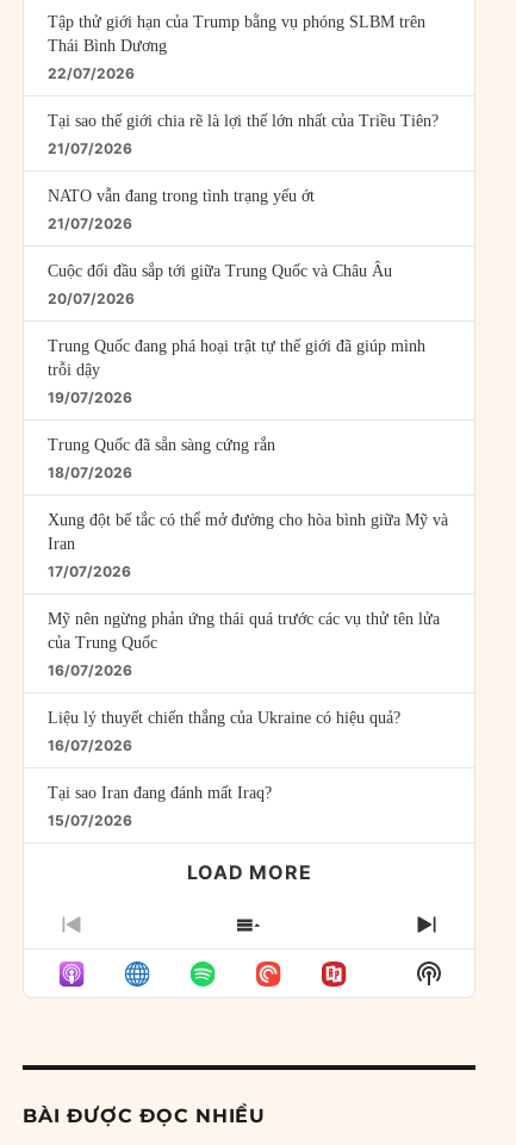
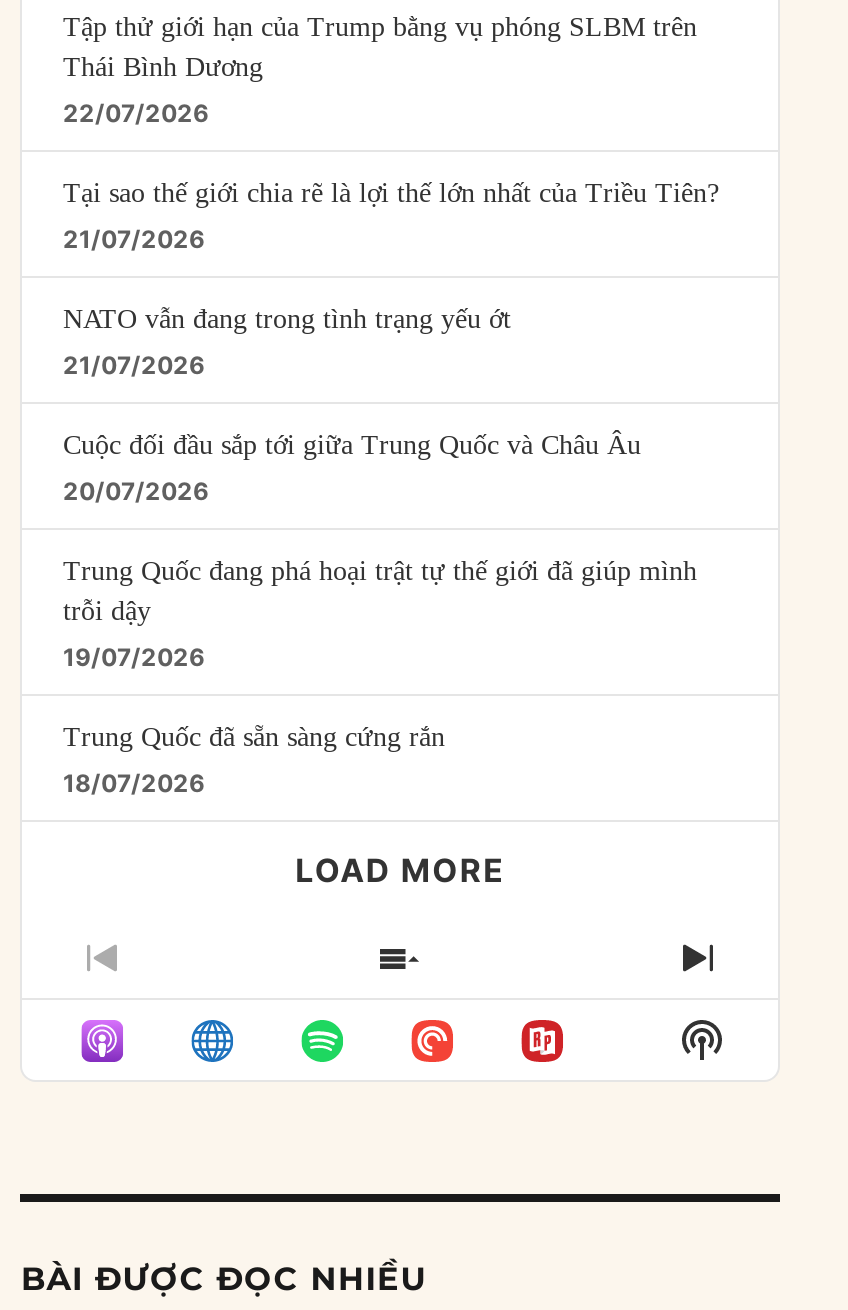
- Xung đột bế tắc có thể mở đường cho hòa bình giữa Mỹ và
- Iran
- 17/07/2026
- Mỹ nên ngừng phản ứng thái quá trước các vụ thử tên lửa
- của Trung Quốc
- 16/07/2026
- Liệu lý thuyết chiến thắng của Ukraine có hiệu quả?
- 16/07/2026
- Tại sao Iran đang đánh mất Iraq?
- 15/07/2026
